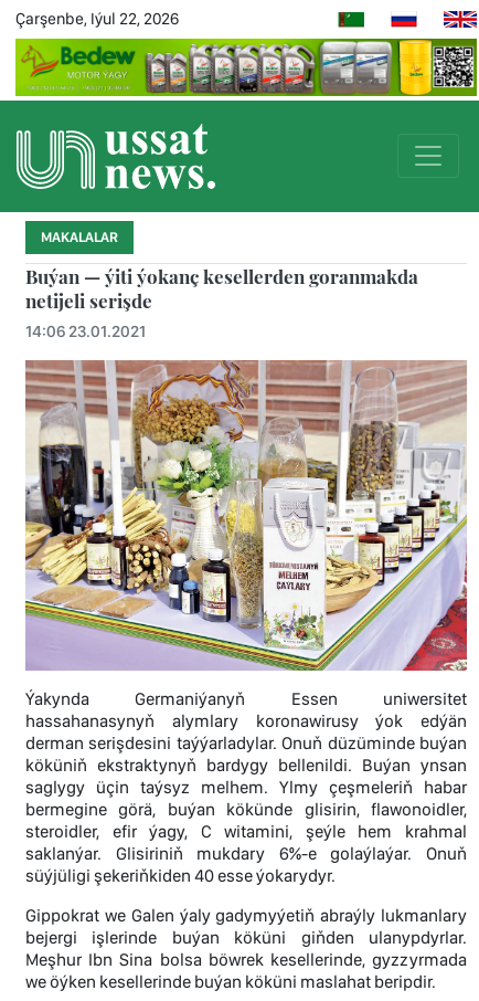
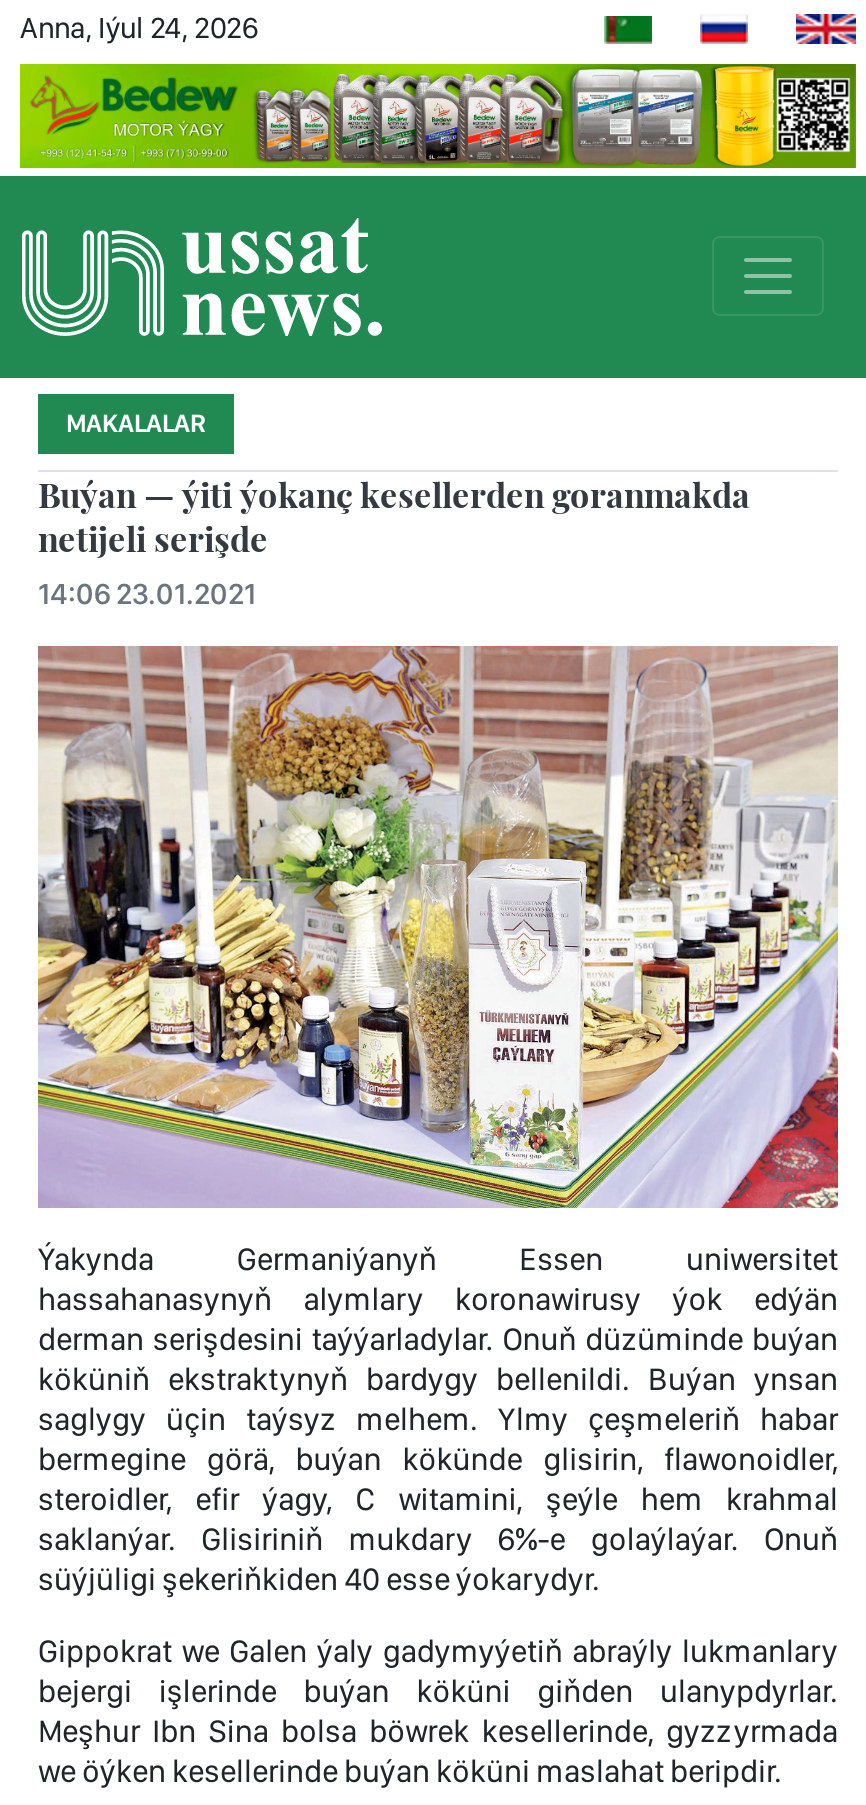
- Çarşenbe, Iýul 22, 2026
+ Anna, Iýul 24, 2026
